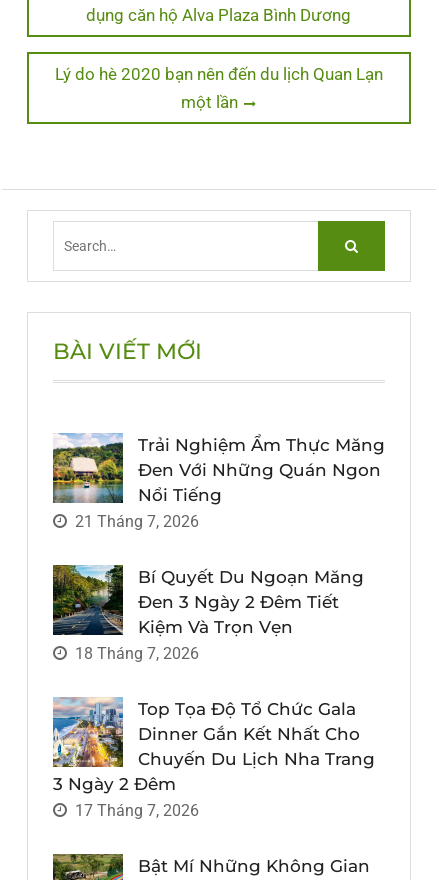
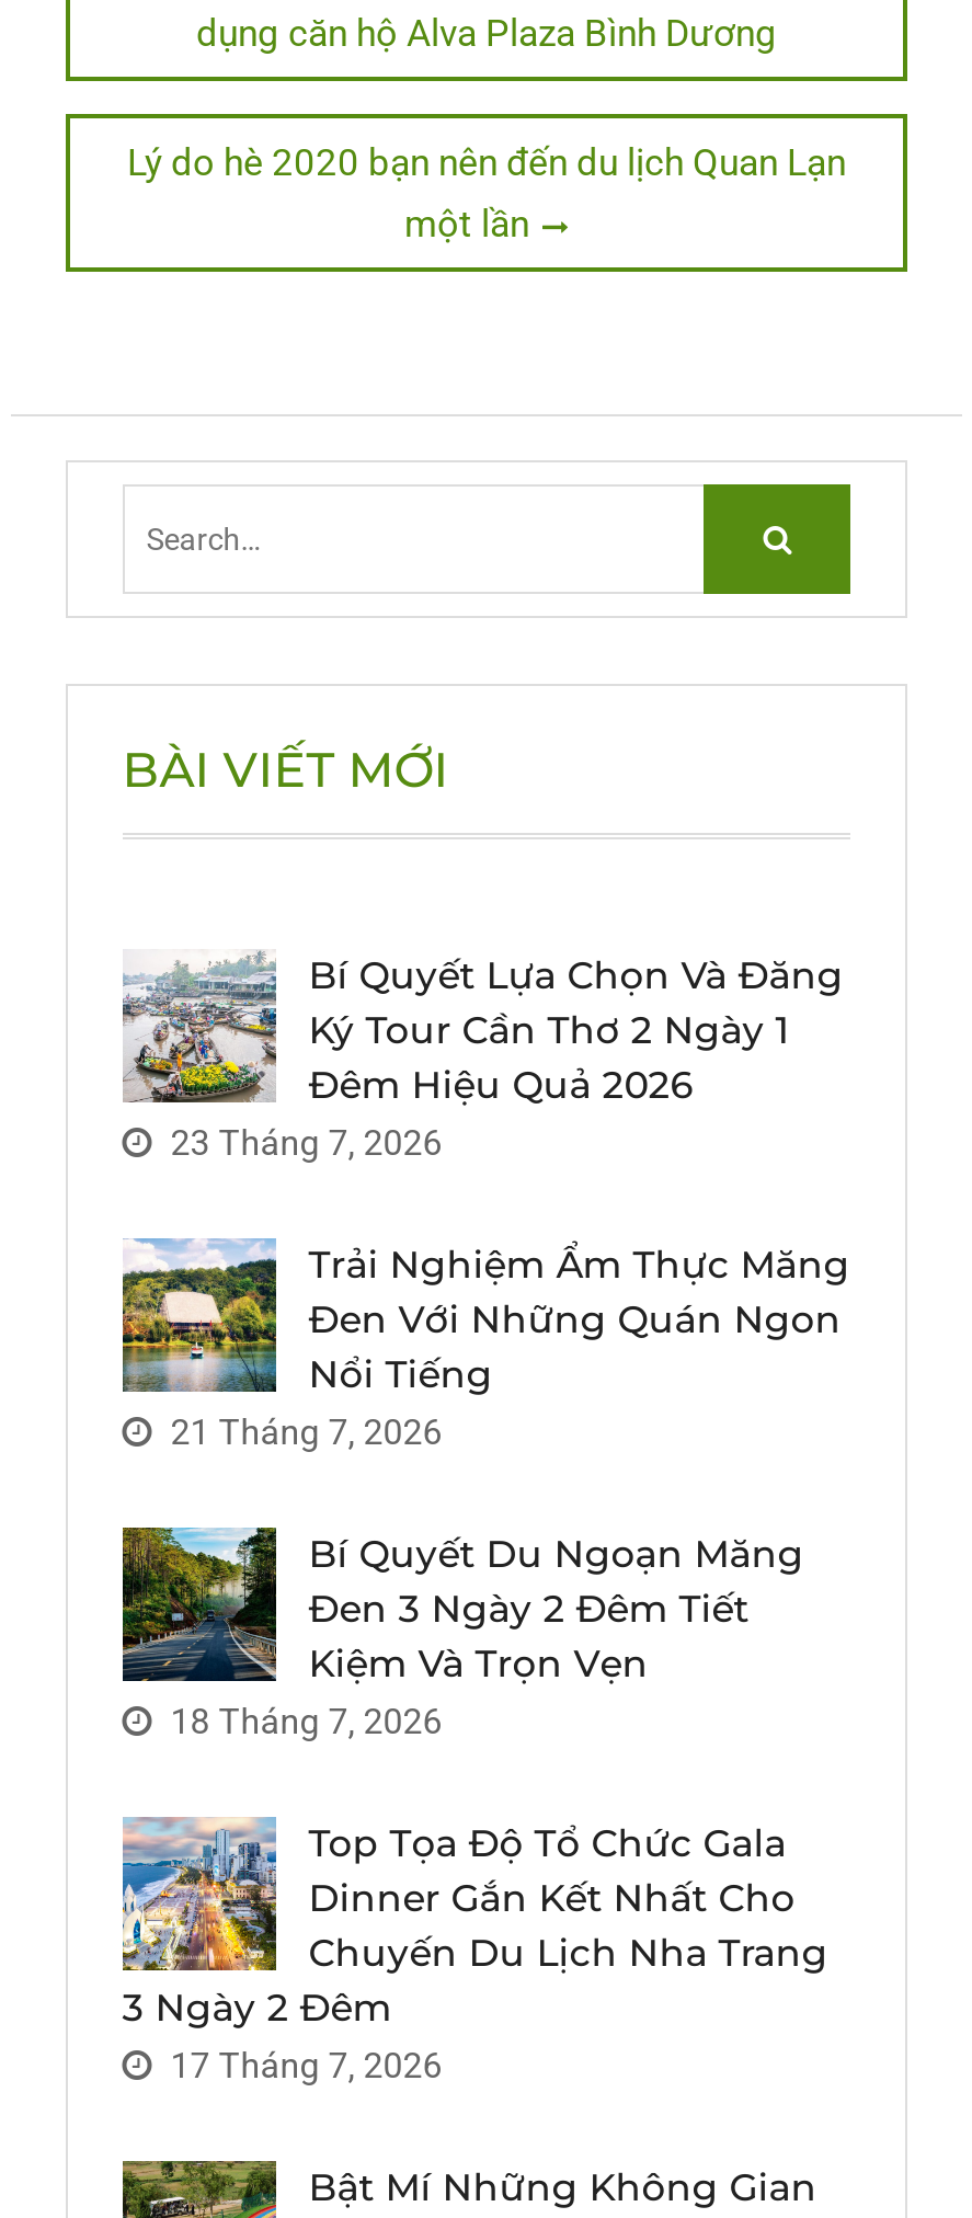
+ [image]
+ Bí Quyết Lựa Chọn Và Đăng
+ Ký Tour Cần Thơ 2 Ngày 1
+ Đêm Hiệu Quả 2026
+ 23 Tháng 7, 2026
